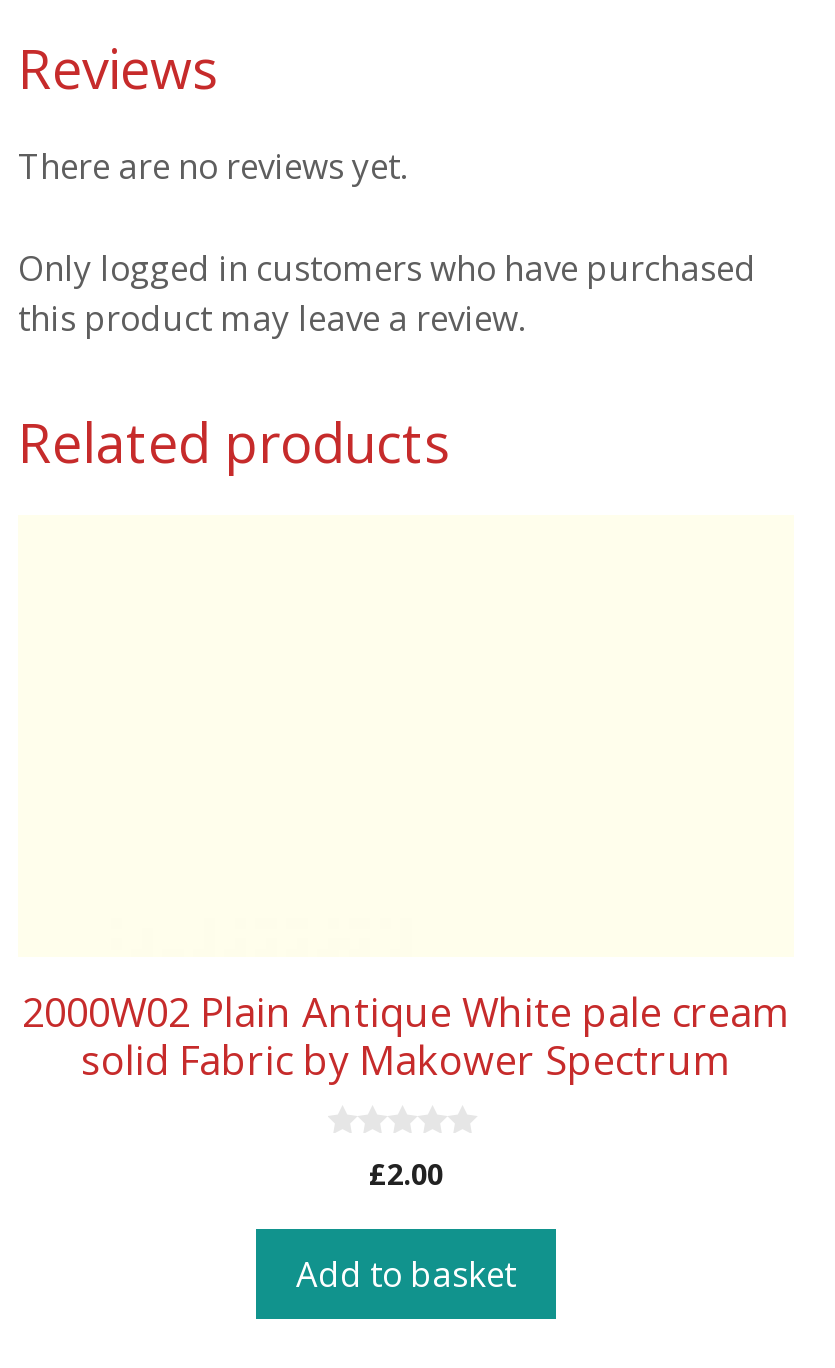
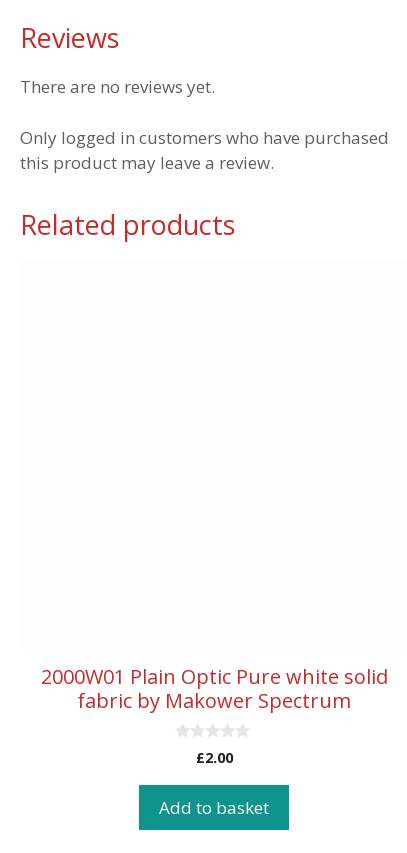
- 2000W02 Plain Antique White pale cream
- solid Fabric by Makower Spectrum
+ 2000W01 Plain Optic Pure white solid
+ fabric by Makower Spectrum
